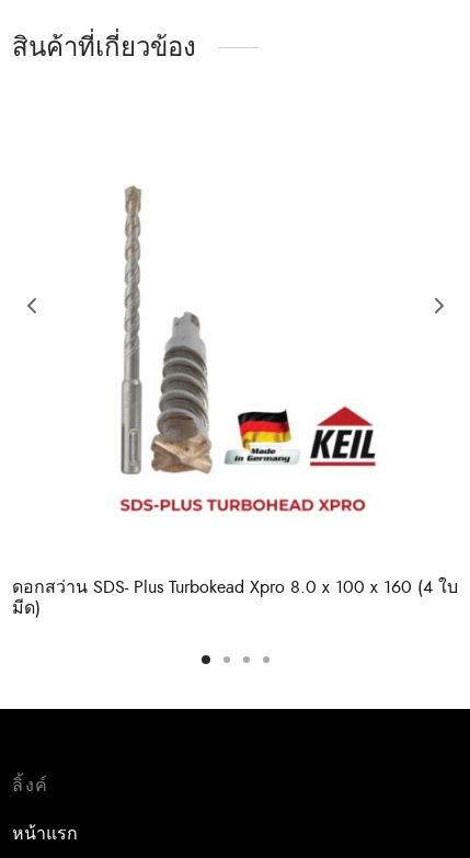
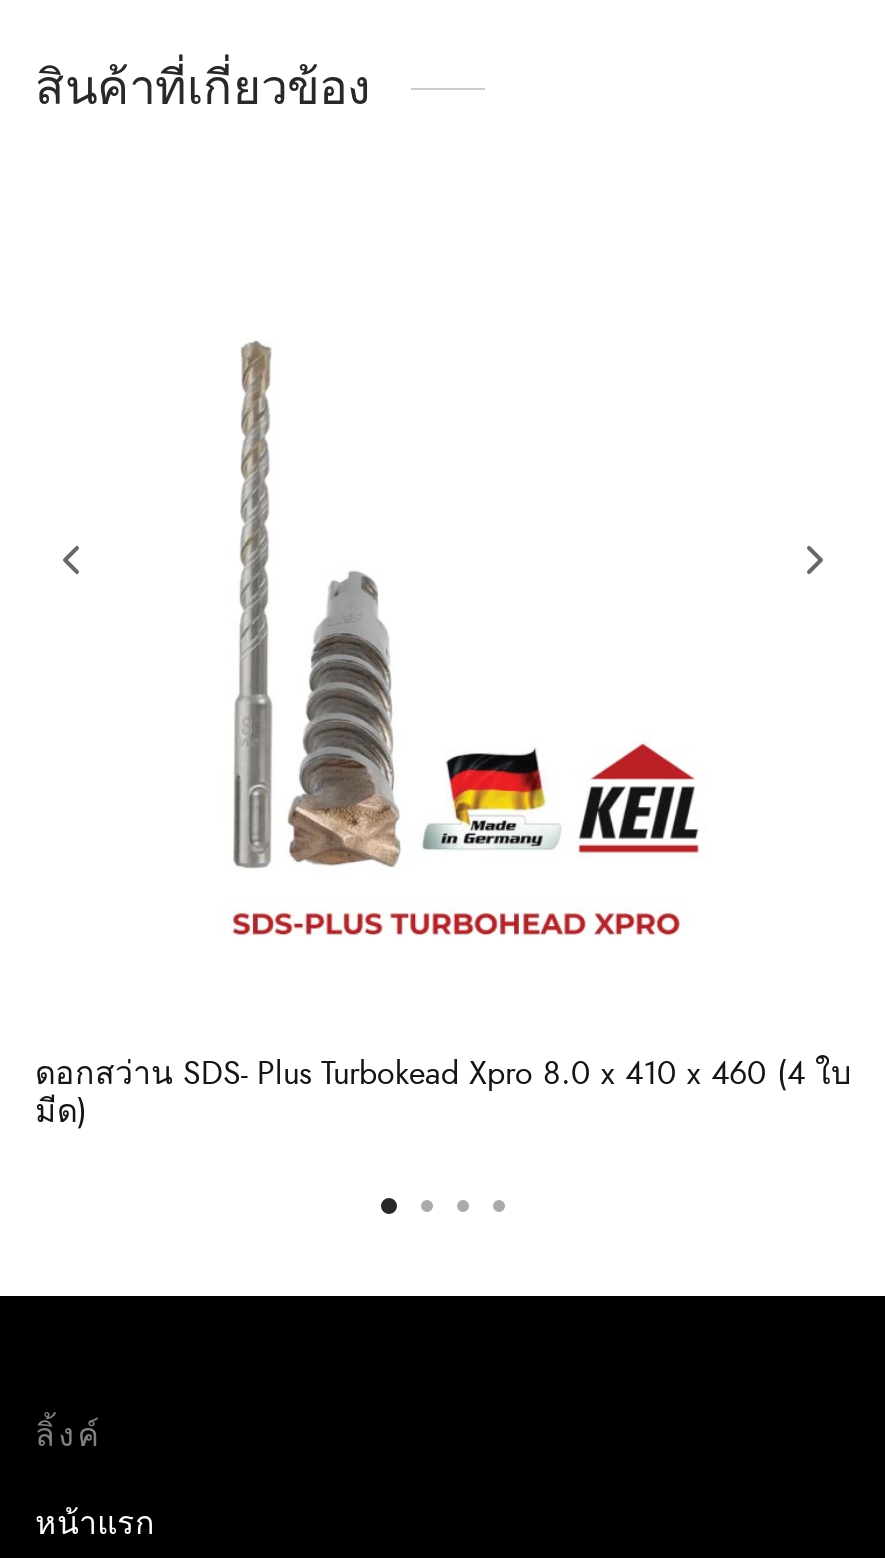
- ดอกสว่าน SDS- Plus Turbokead Xpro 8.0 x 100 x 160 (4 ใบ
+ ดอกสว่าน SDS- Plus Turbokead Xpro 8.0 x 410 x 460 (4 ใบ
